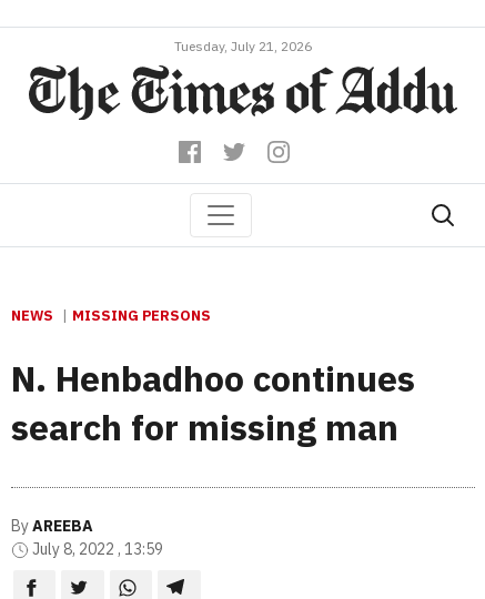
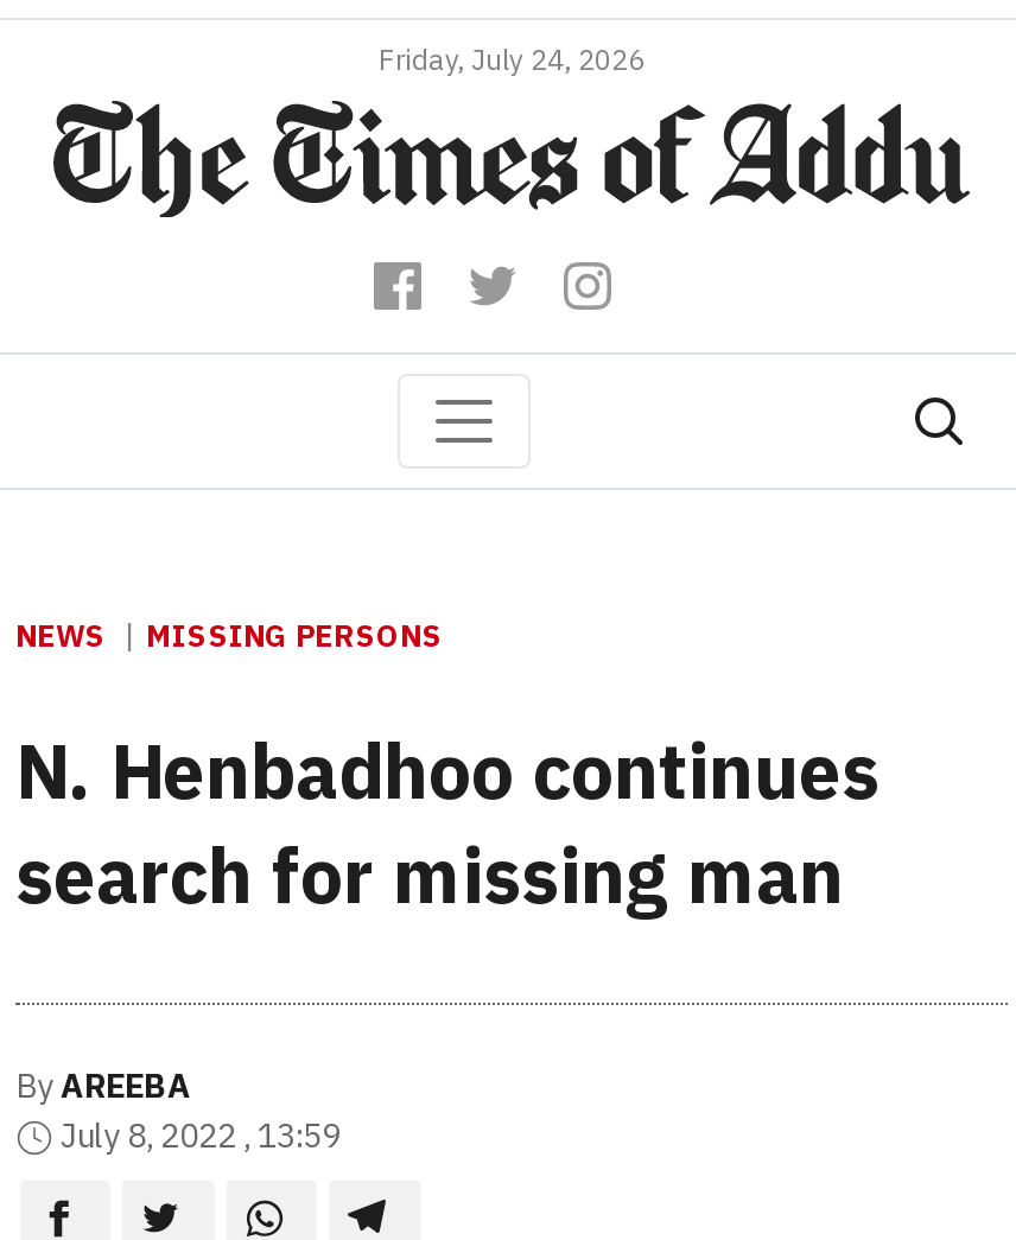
- Tuesday, July 21, 2026
+ Friday, July 24, 2026
